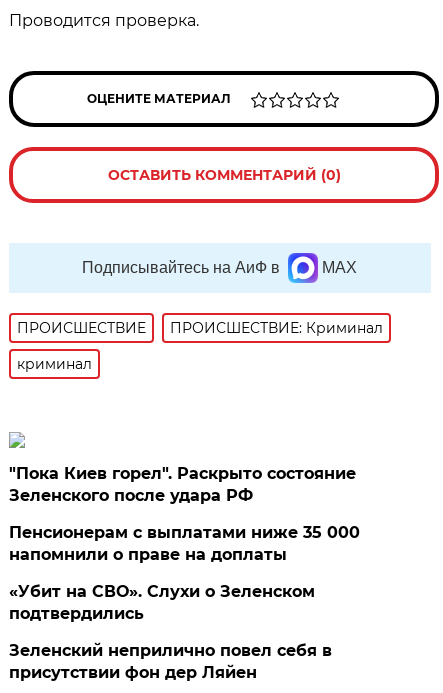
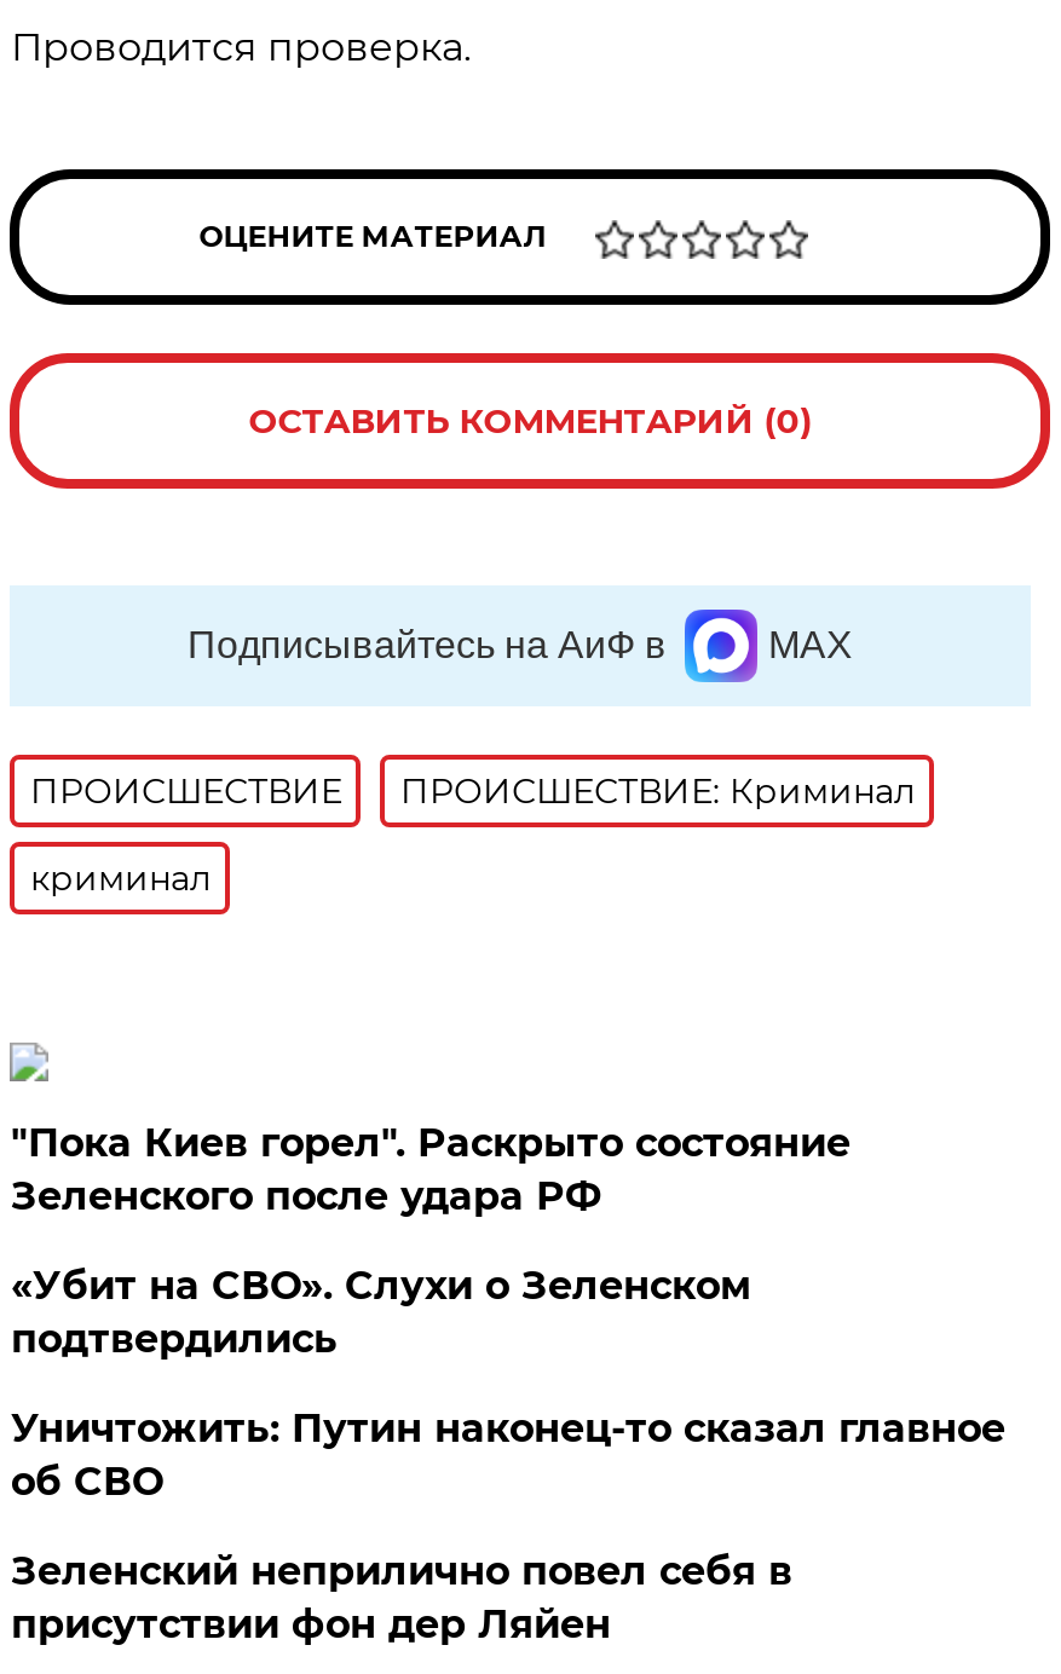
- Пенсионерам с выплатами ниже 35 000
- напомнили о праве на доплаты

moved up: «Убит на СВО». Слухи о Зеленском | подтвердились

+ Уничтожить: Путин наконец-то сказал главное
+ об СВО
